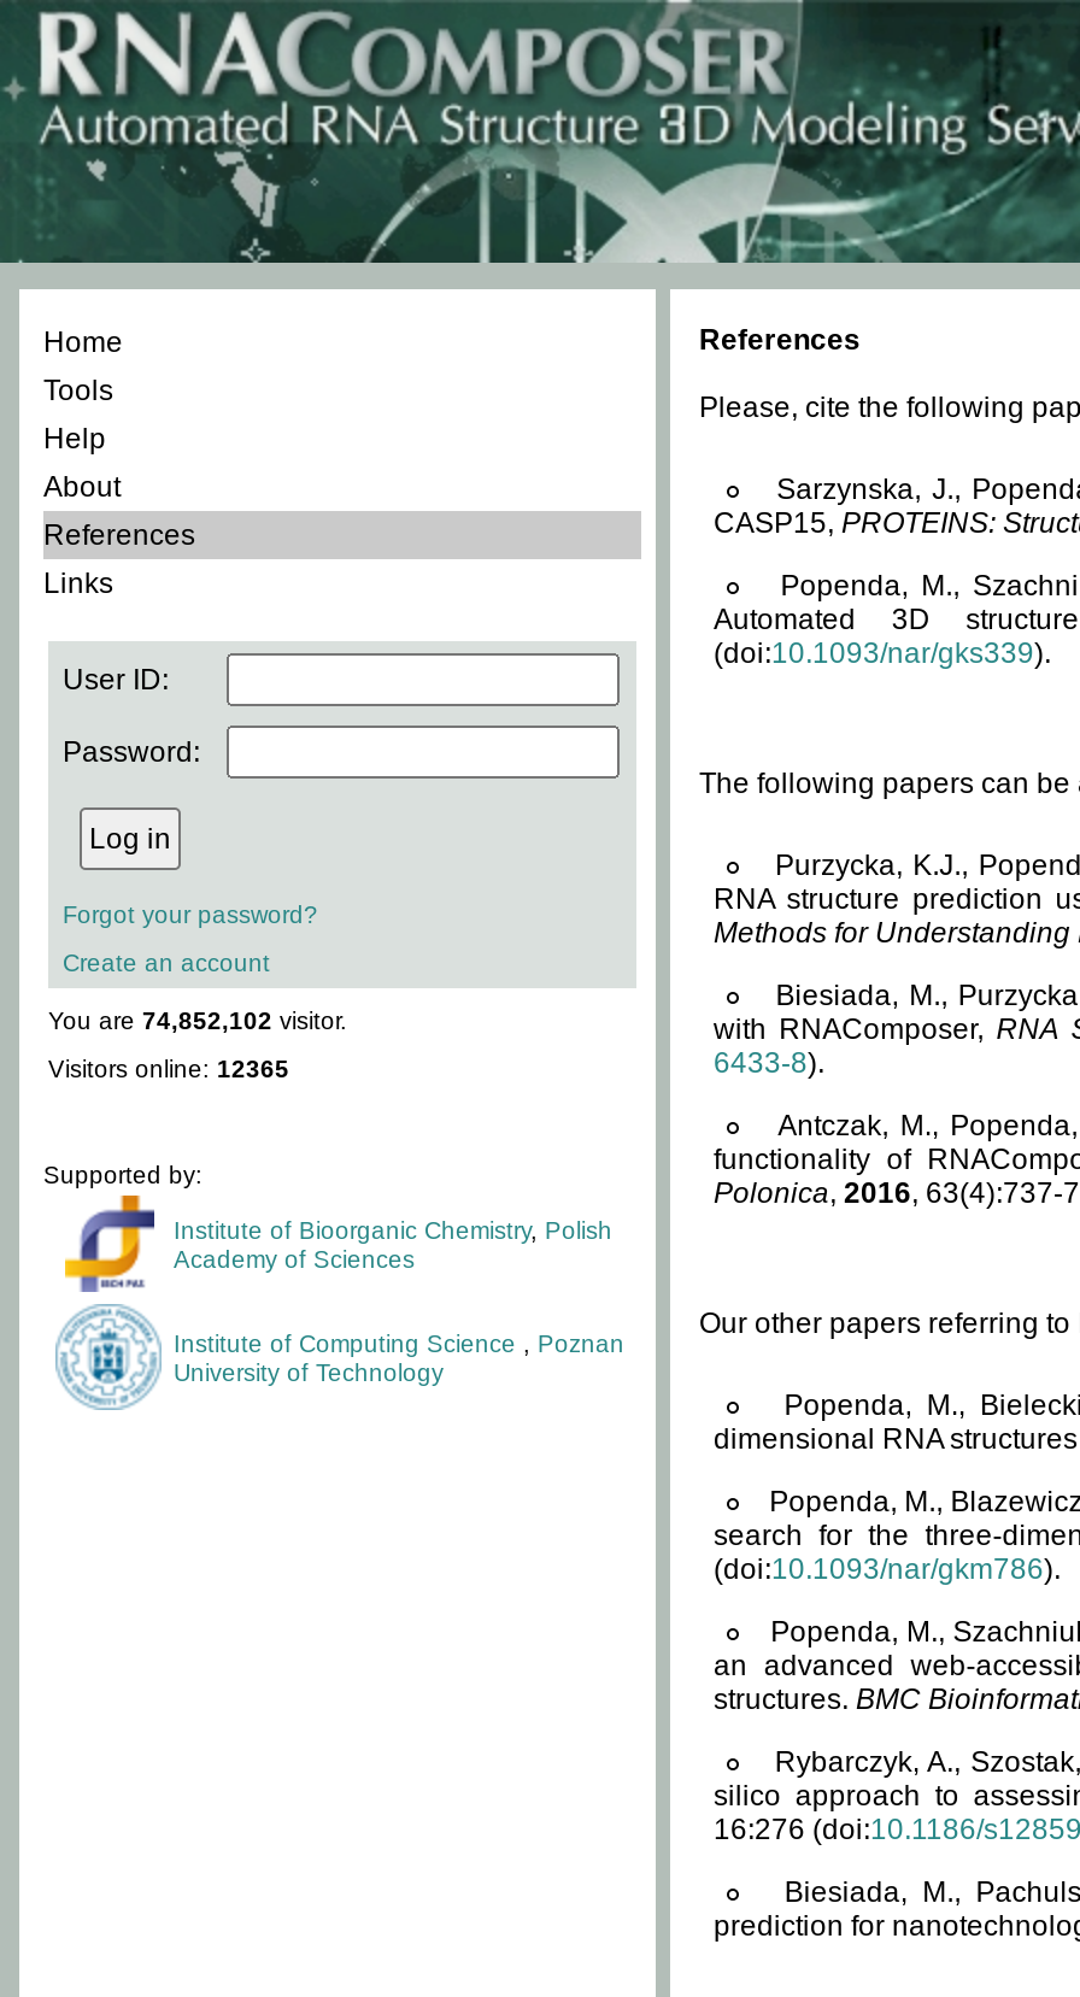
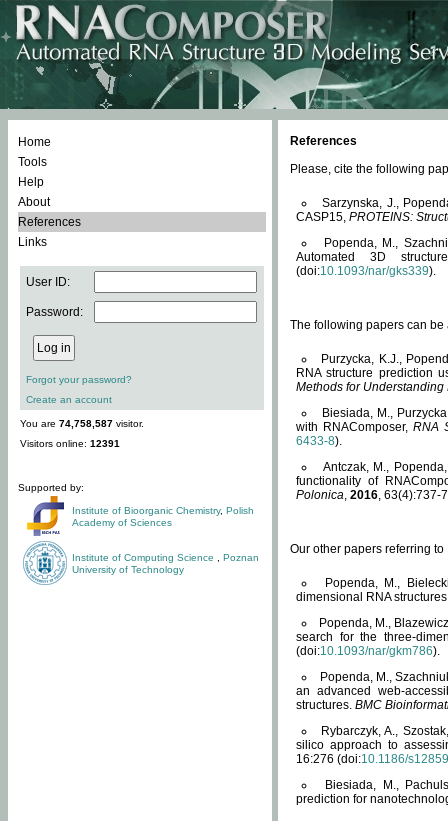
- You are 74,852,102 visitor.
+ You are 74,758,587 visitor.

- Visitors online: 12365
+ Visitors online: 12391
